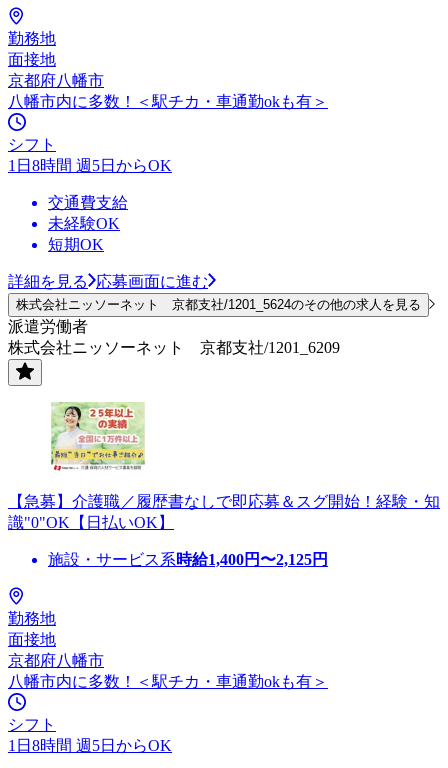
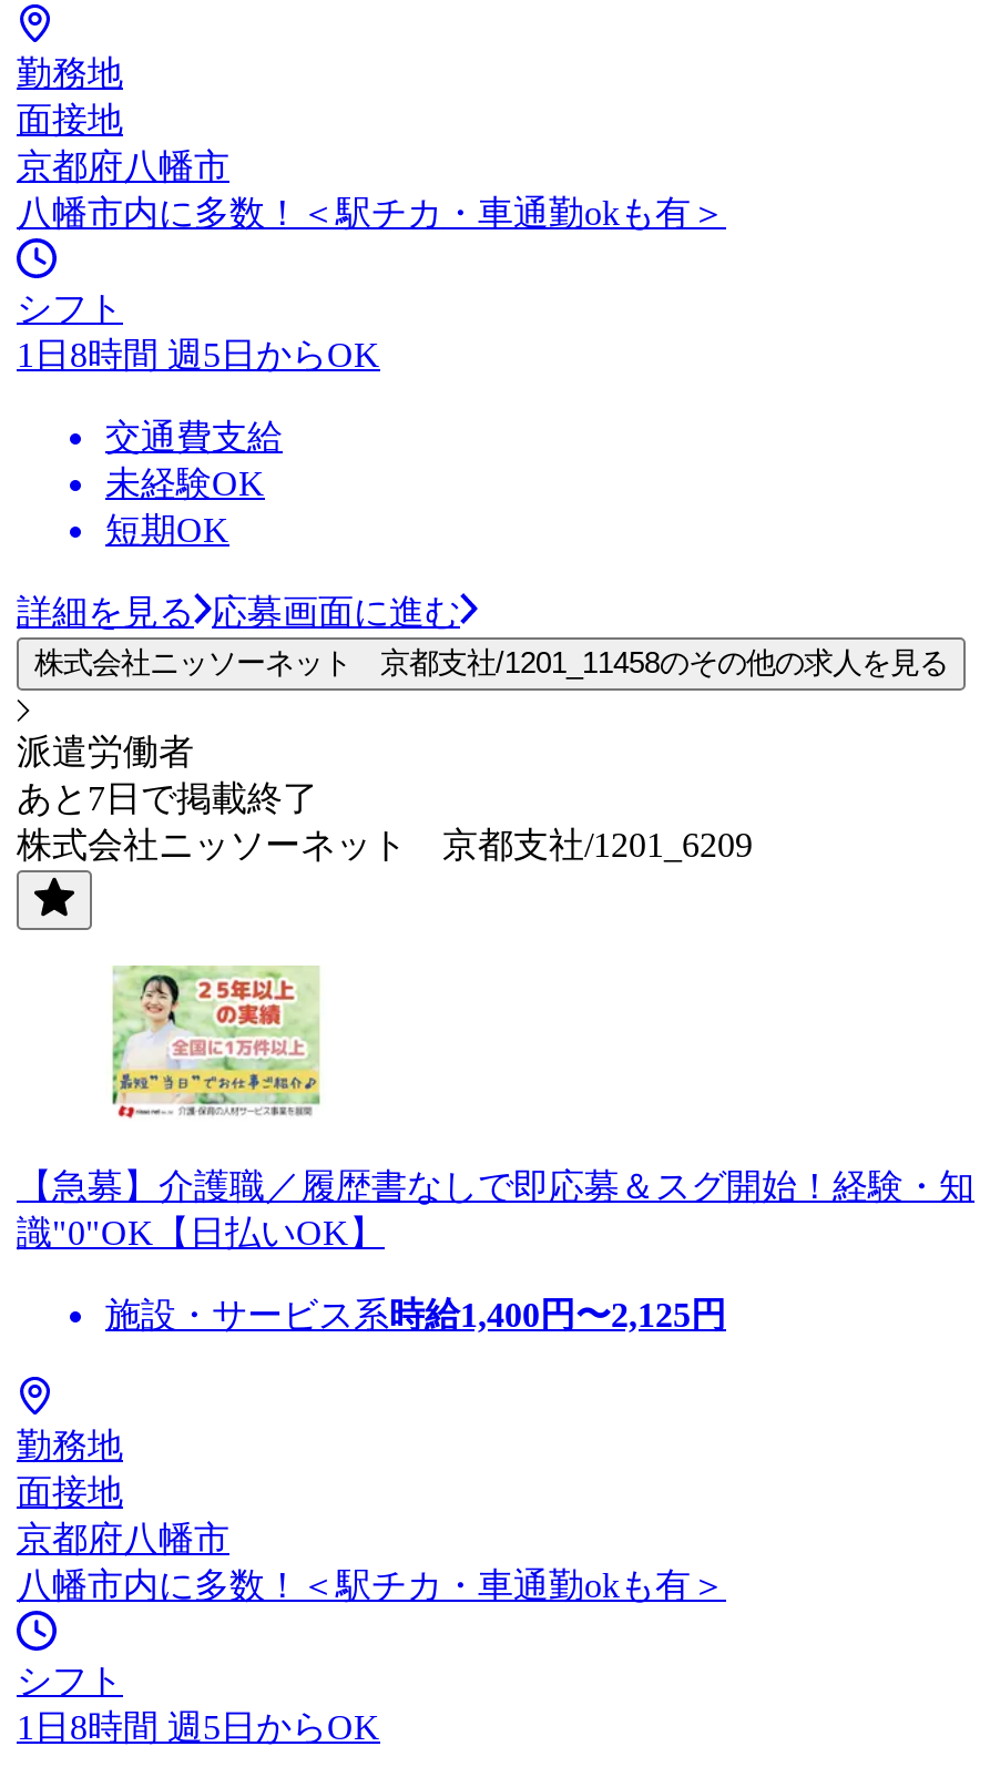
- 株式会社ニッソーネット 京都支社/1201_5624のその他の求人を見る
+ 株式会社ニッソーネット 京都支社/1201_11458のその他の求人を見る

+ あと7日で掲載終了
